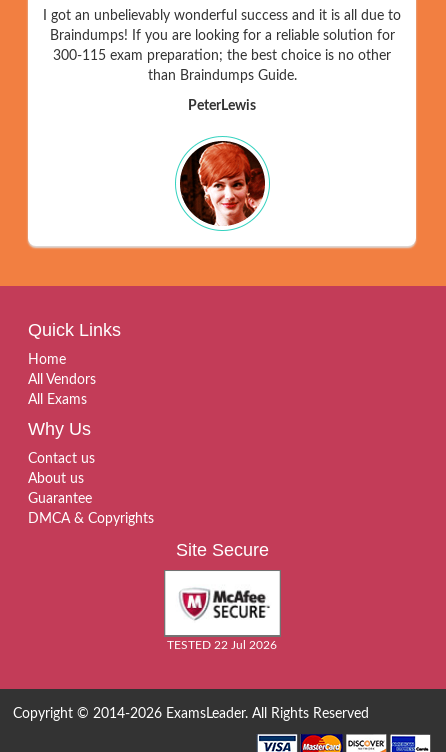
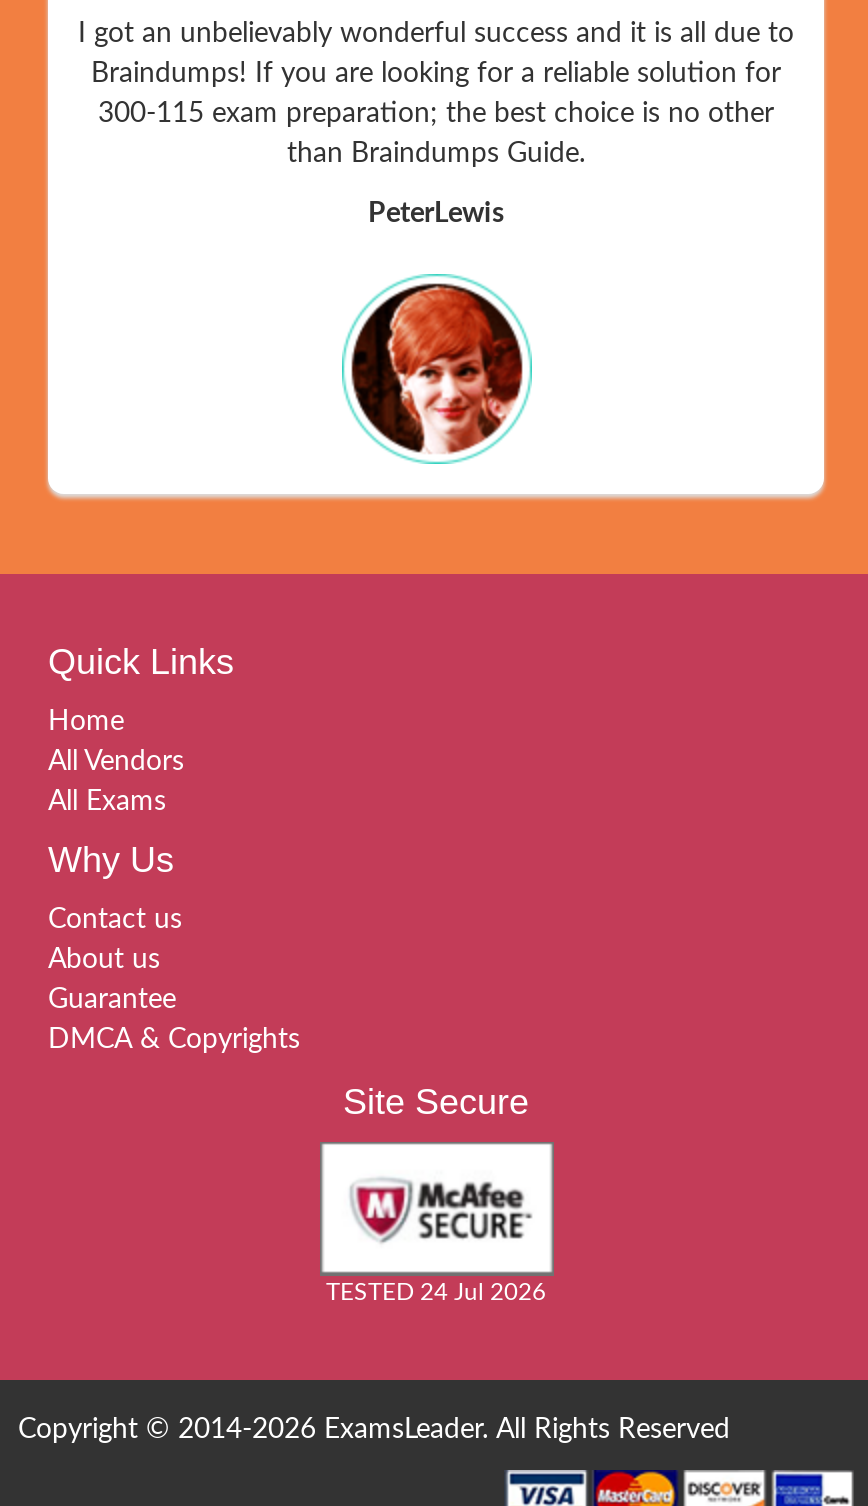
- TESTED 22 Jul 2026
+ TESTED 24 Jul 2026
